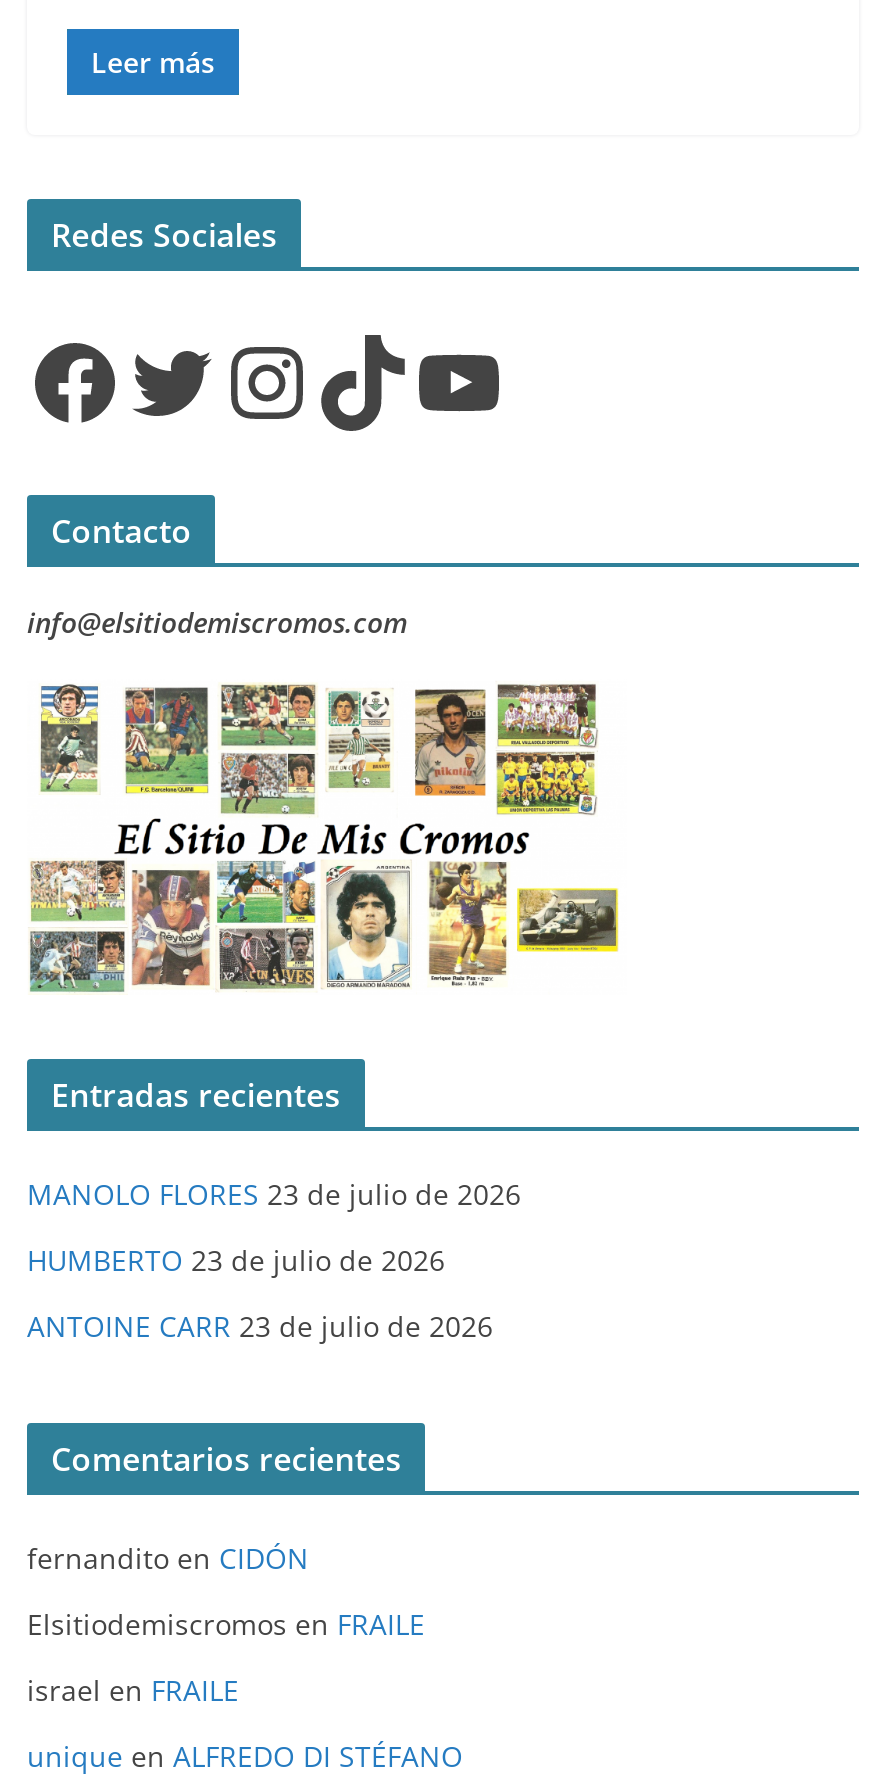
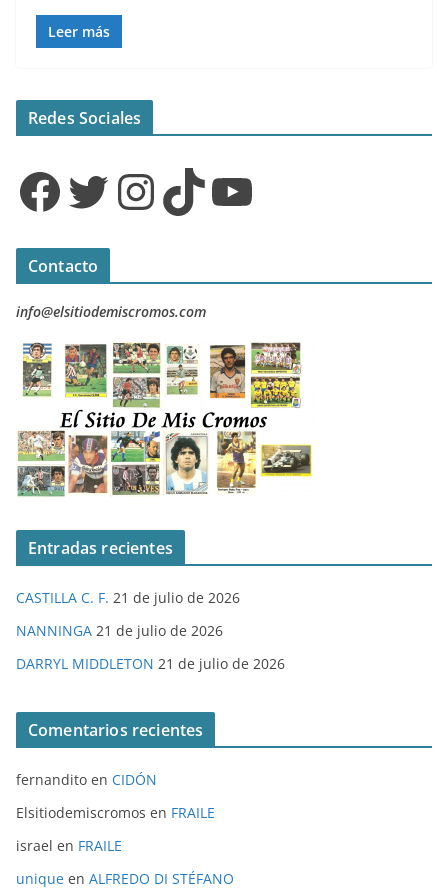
- MANOLO FLORES 23 de julio de 2026
+ CASTILLA C. F. 21 de julio de 2026

- HUMBERTO 23 de julio de 2026
+ NANNINGA 21 de julio de 2026

- ANTOINE CARR 23 de julio de 2026
+ DARRYL MIDDLETON 21 de julio de 2026
